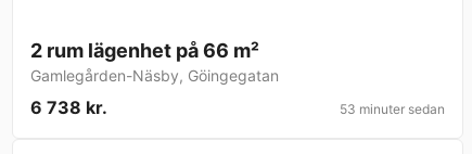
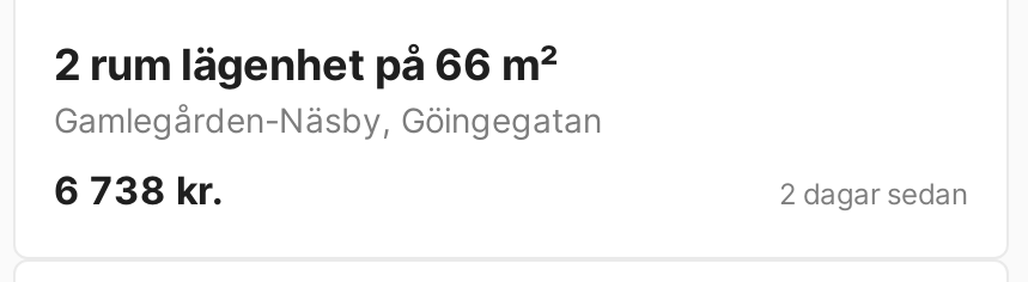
- 53 minuter sedan
+ 2 dagar sedan
